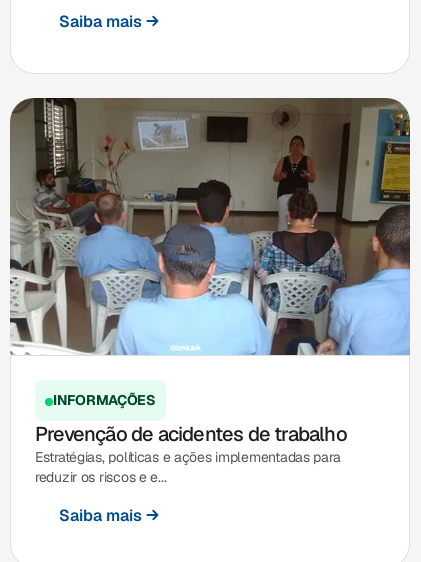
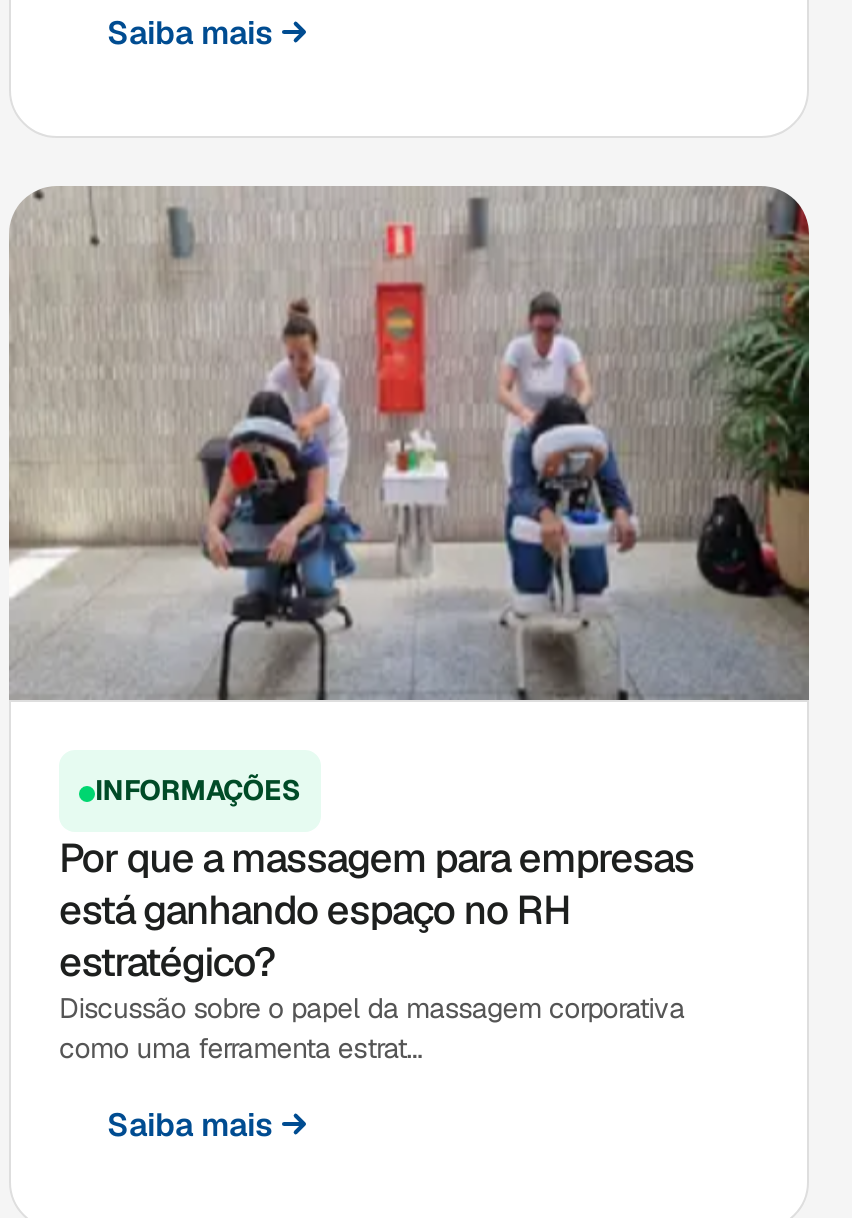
- [image]
+ [image]

- Prevenção de acidentes de trabalho
- Estratégias, políticas e ações implementadas para
- reduzir os riscos e e...
+ Por que a massagem para empresas
+ está ganhando espaço no RH
+ estratégico?
+ Discussão sobre o papel da massagem corporativa
+ como uma ferramenta estrat...
